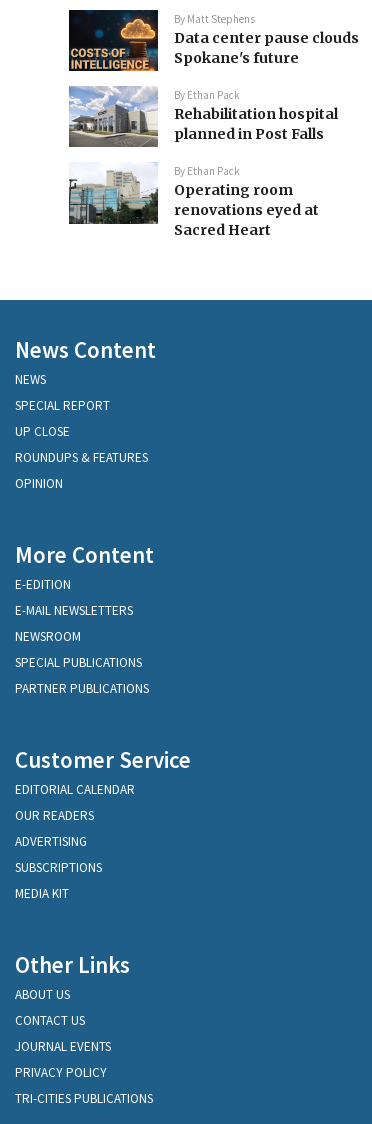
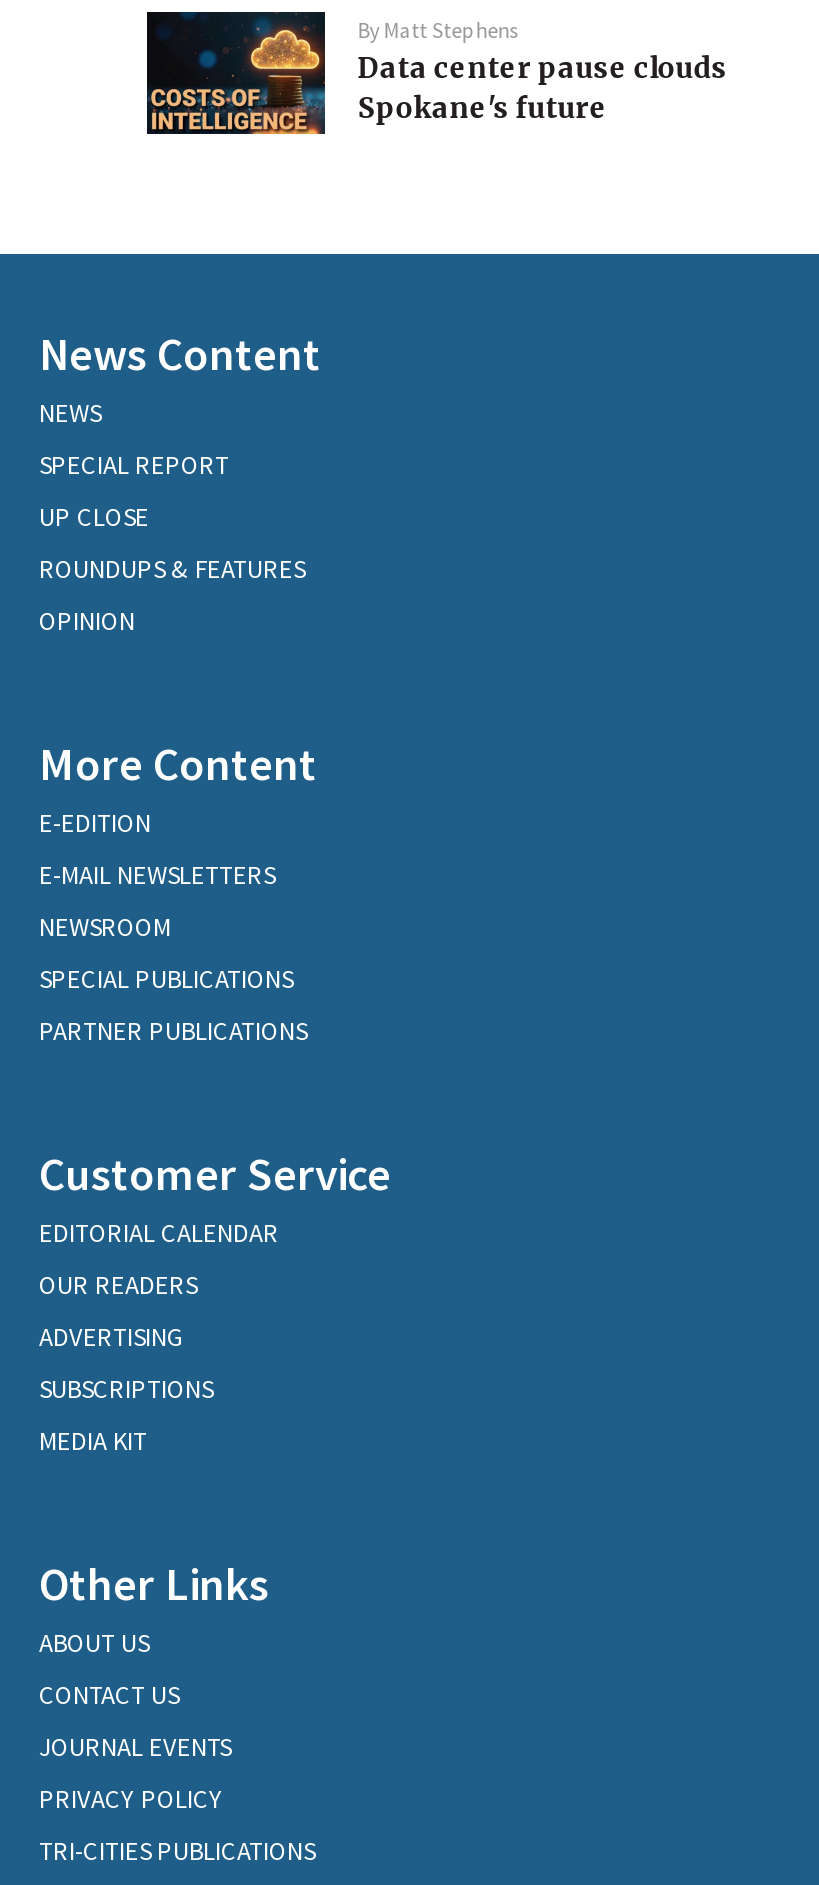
- [image]
- By Ethan Pack
- Rehabilitation hospital
- planned in Post Falls
- By Ethan Pack
- Operating room
- renovations eyed at
- Sacred Heart

- [image]
